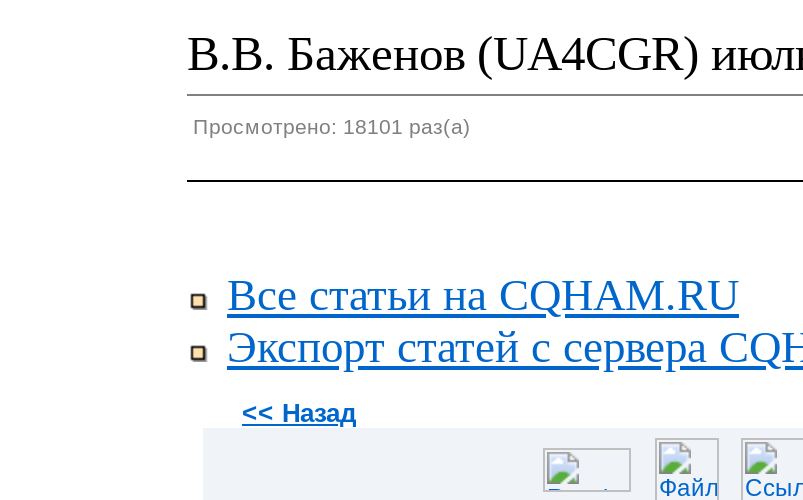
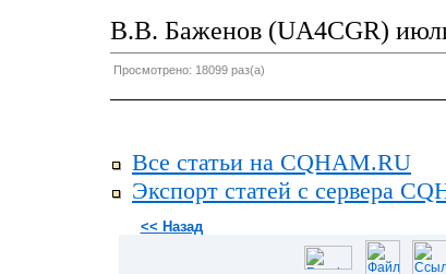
- Просмотрено: 18101 раз(а)
+ Просмотрено: 18099 раз(а)
